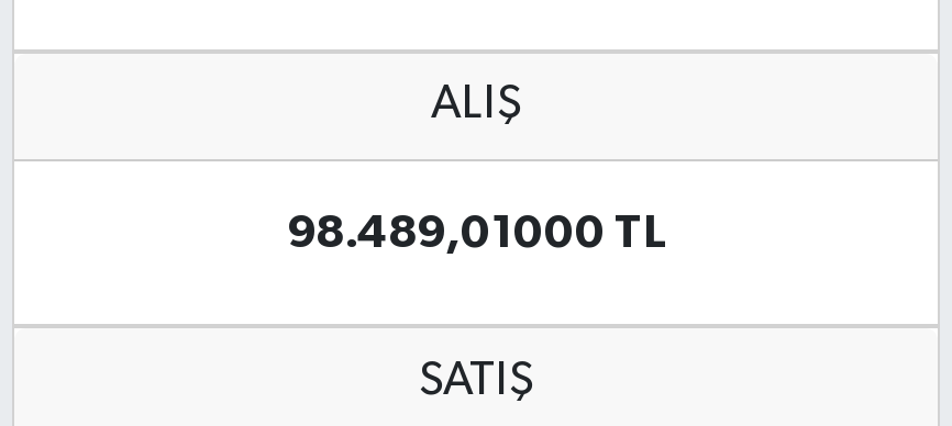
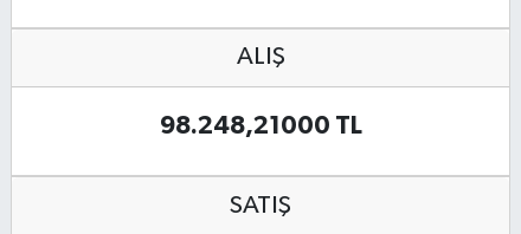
- 98.489,01000 TL
+ 98.248,21000 TL
